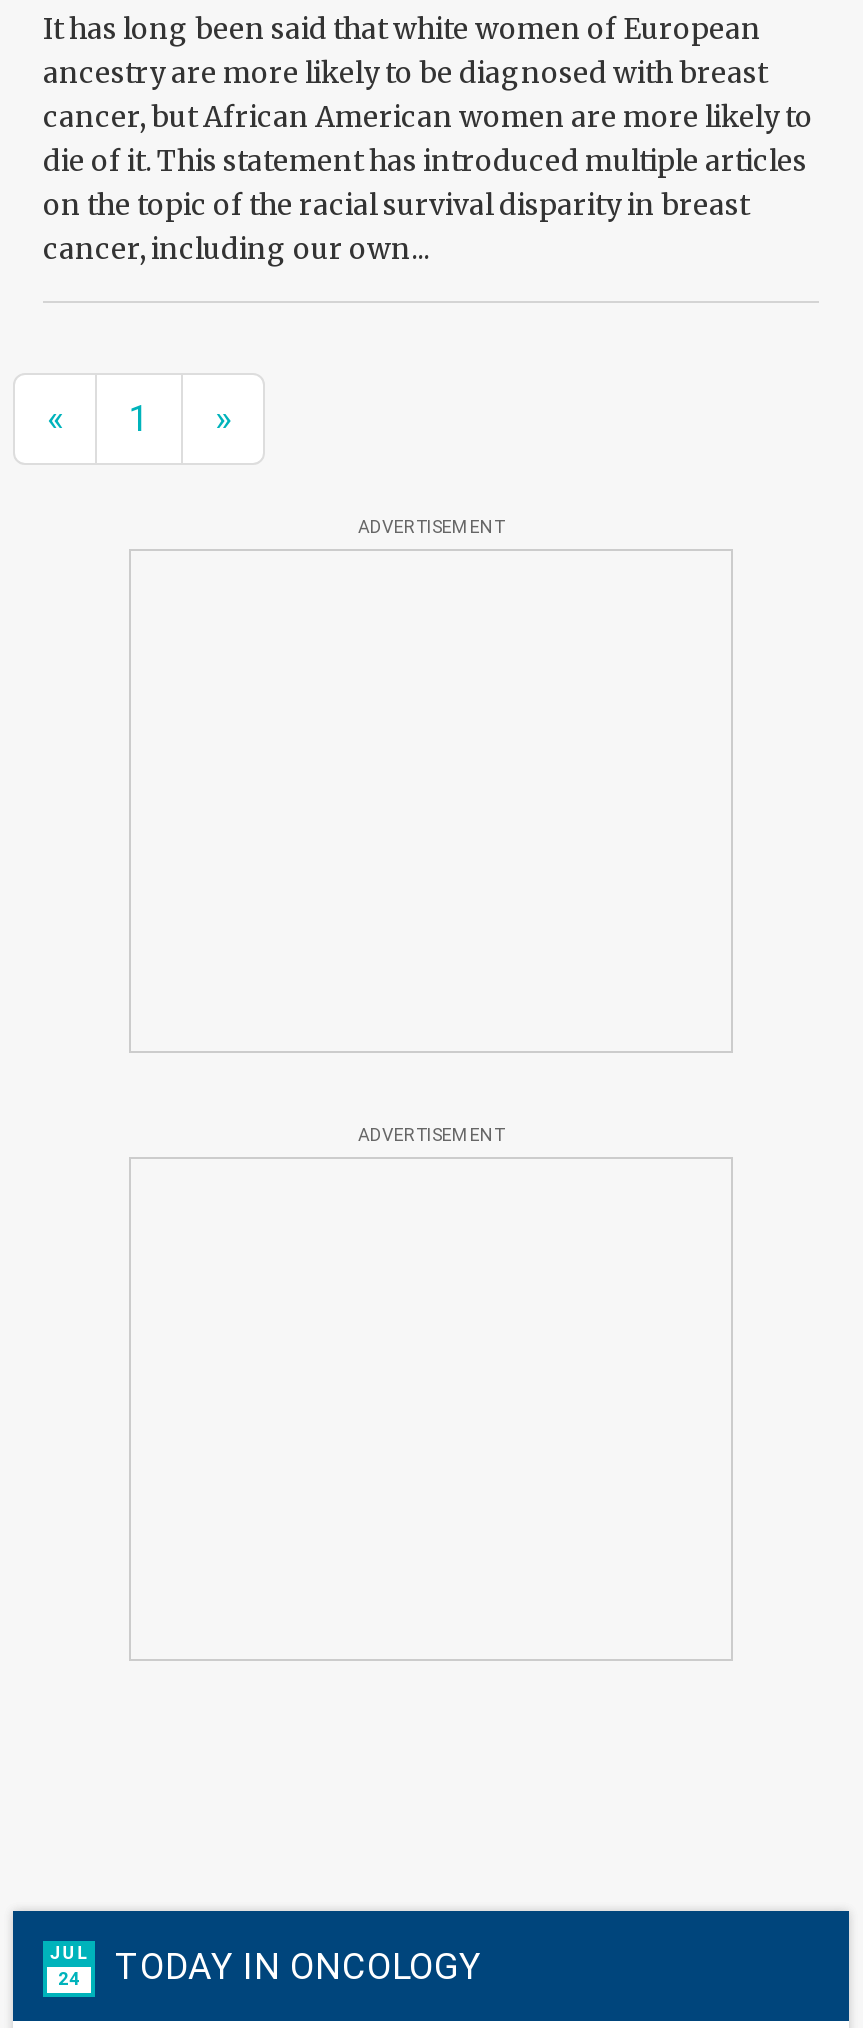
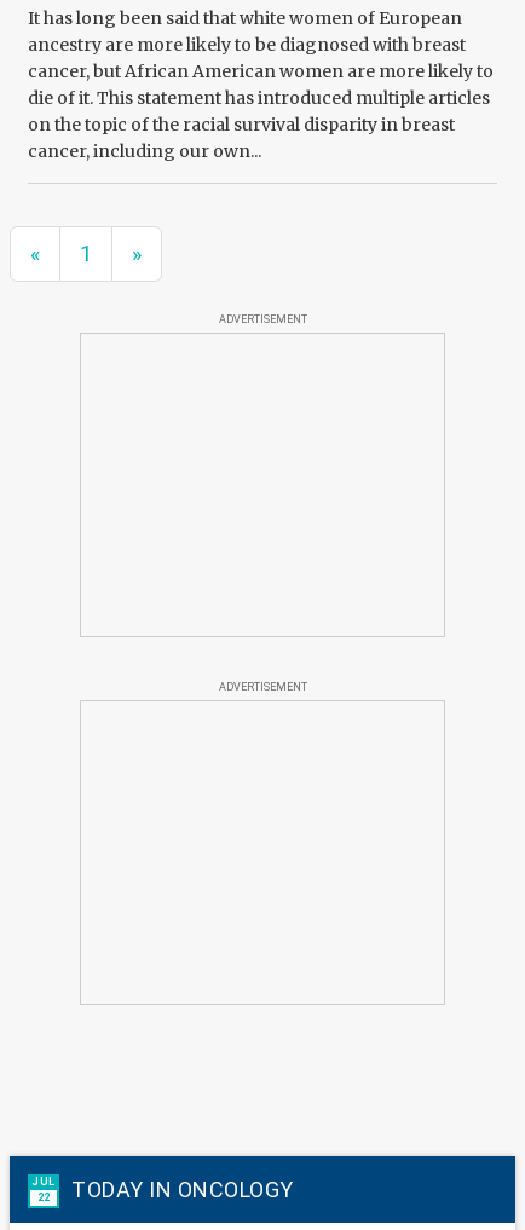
- JUL 24 TODAY IN ONCOLOGY
+ JUL 22 TODAY IN ONCOLOGY
